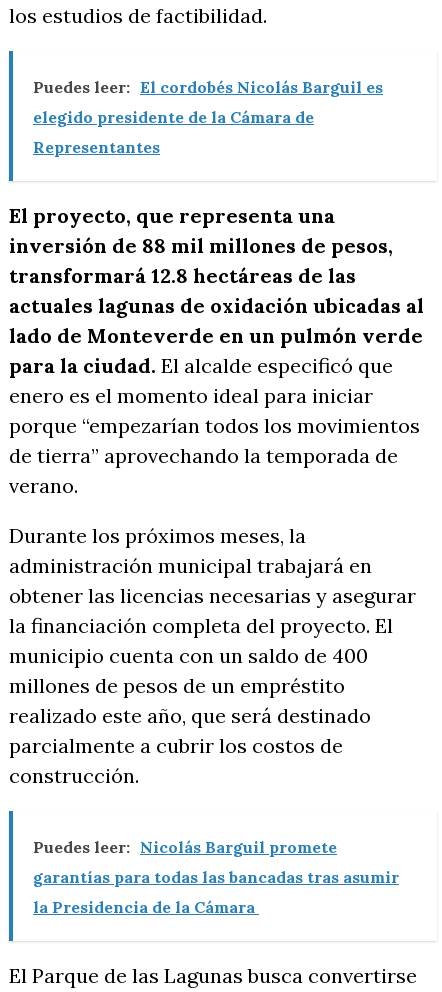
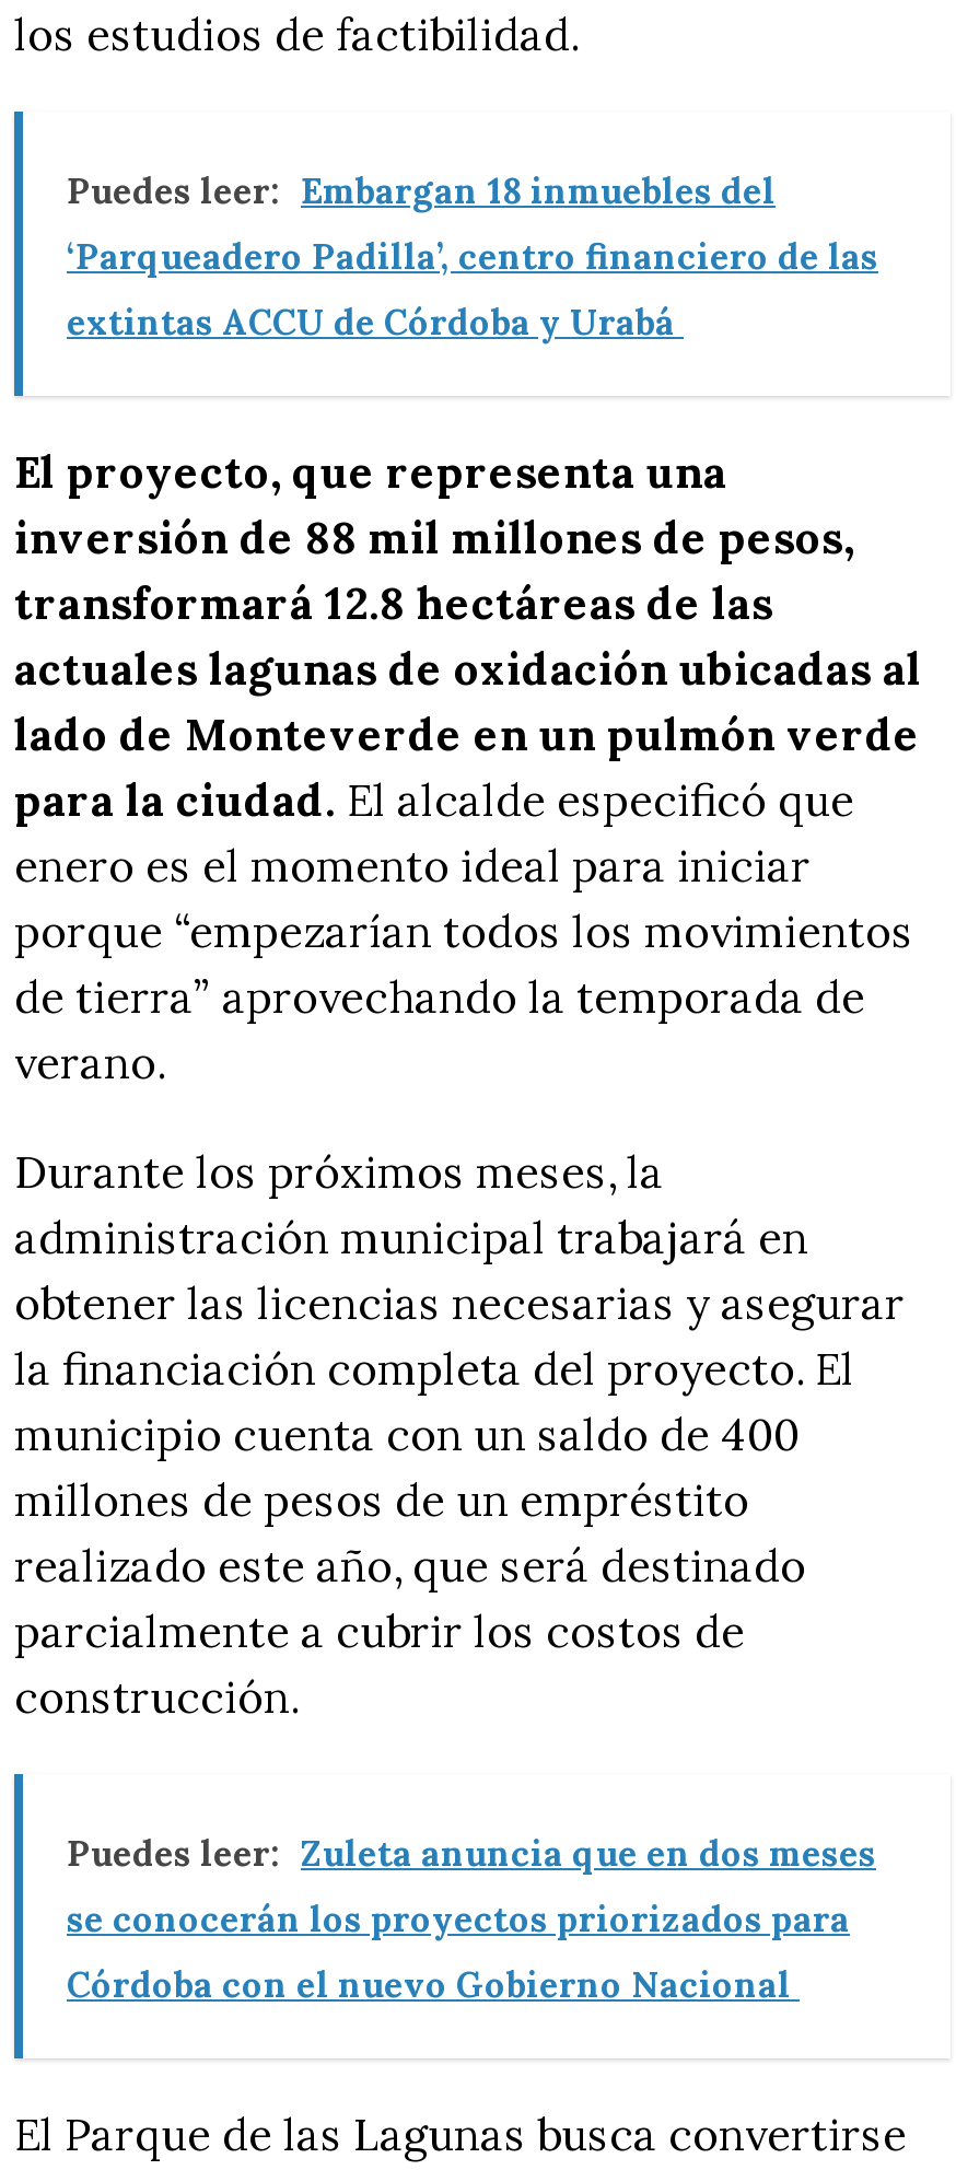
- Puedes leer: El cordobés Nicolás Barguil es
+ Puedes leer: Embargan 18 inmuebles del

- elegido presidente de la Cámara de
+ ‘Parqueadero Padilla’, centro financiero de las

- Representantes
+ extintas ACCU de Córdoba y Urabá

- Puedes leer: Nicolás Barguil promete
+ Puedes leer: Zuleta anuncia que en dos meses

- garantías para todas las bancadas tras asumir
+ se conocerán los proyectos priorizados para

- la Presidencia de la Cámara
+ Córdoba con el nuevo Gobierno Nacional
